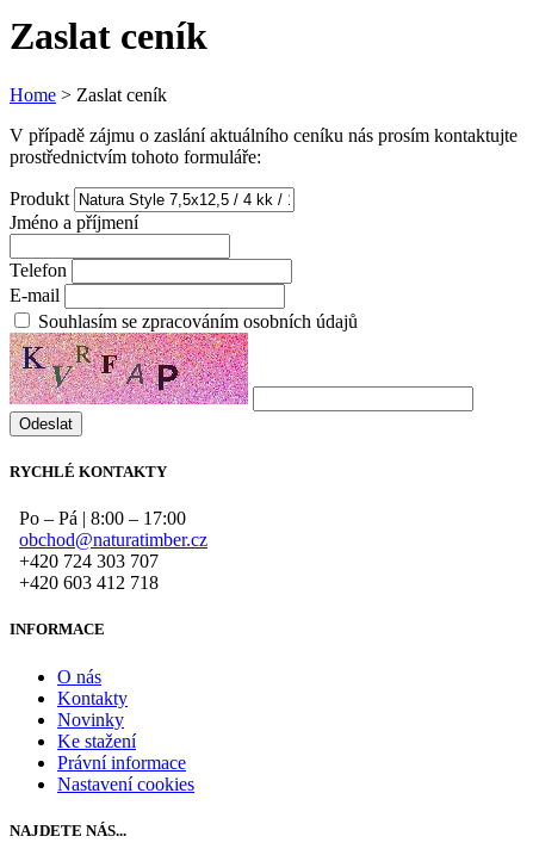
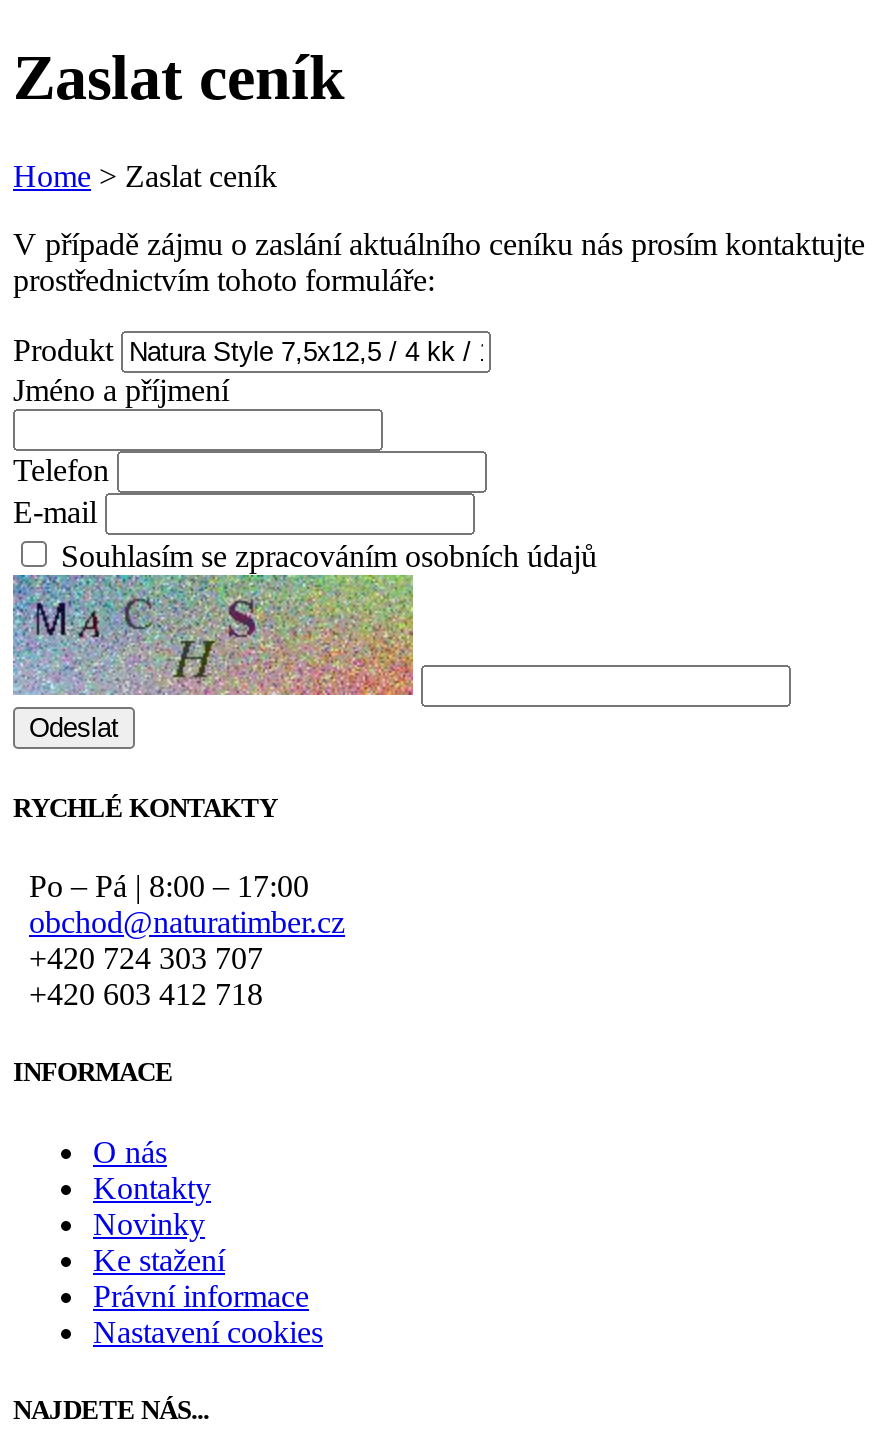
- [image]
+ [image]
